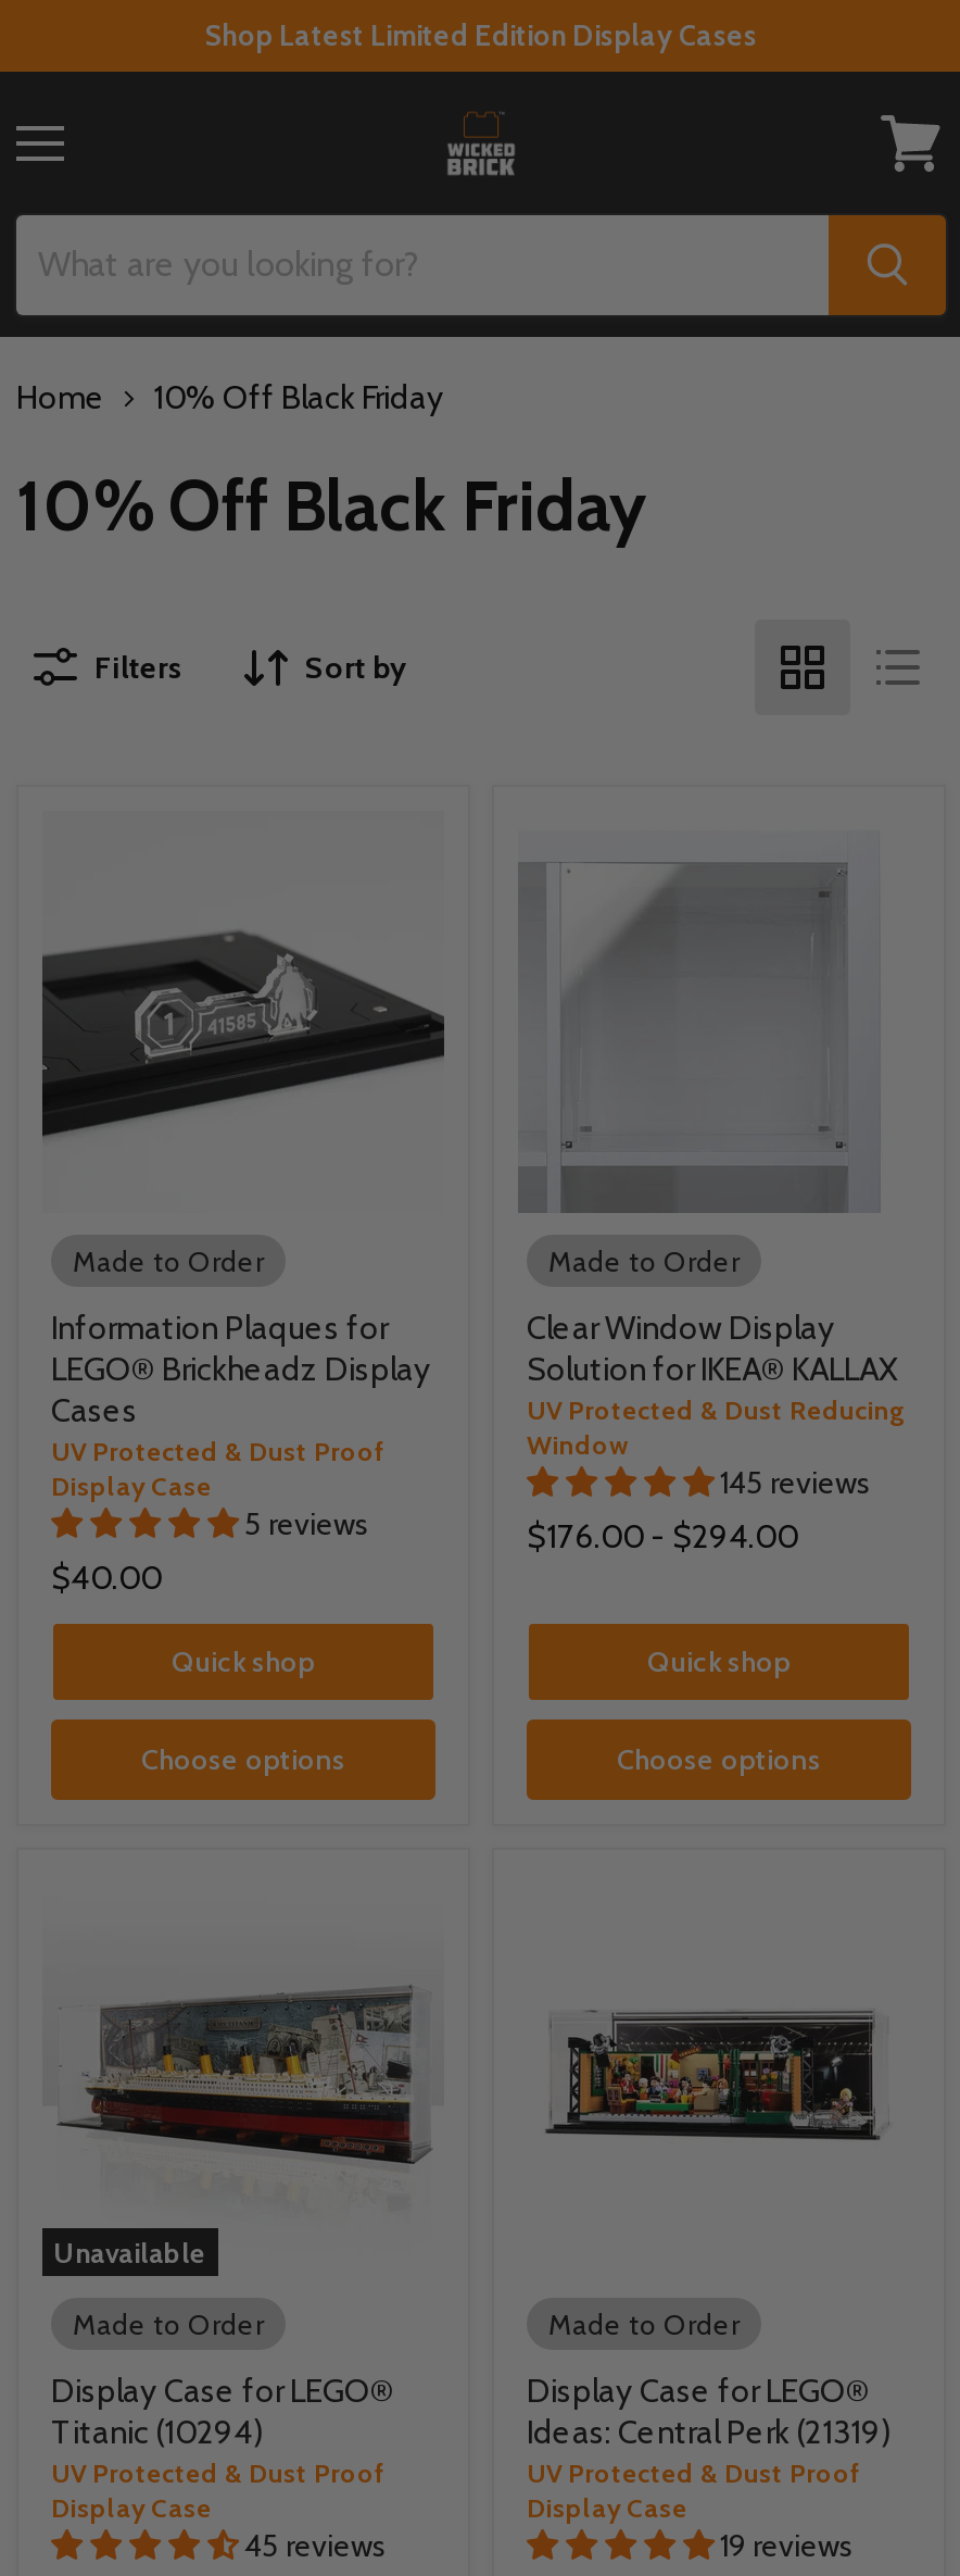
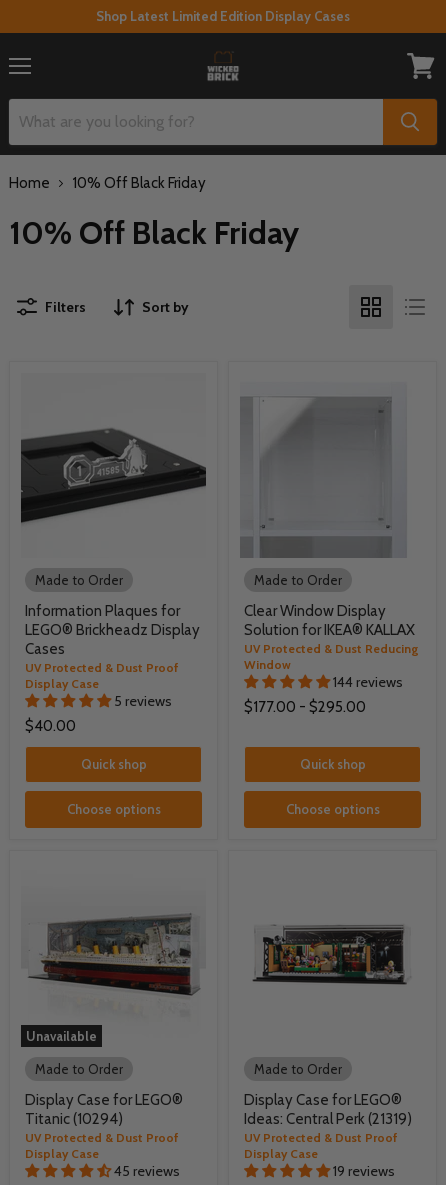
- 145 reviews
+ 144 reviews

- $176.00 - $294.00
+ $177.00 - $295.00
